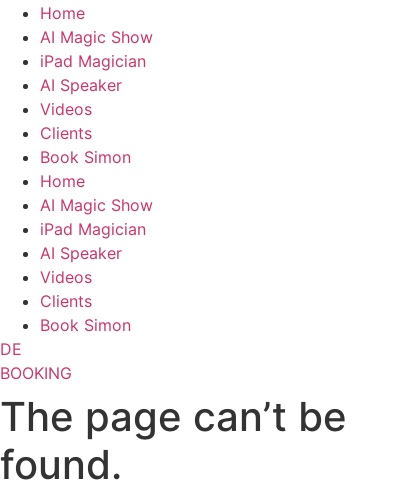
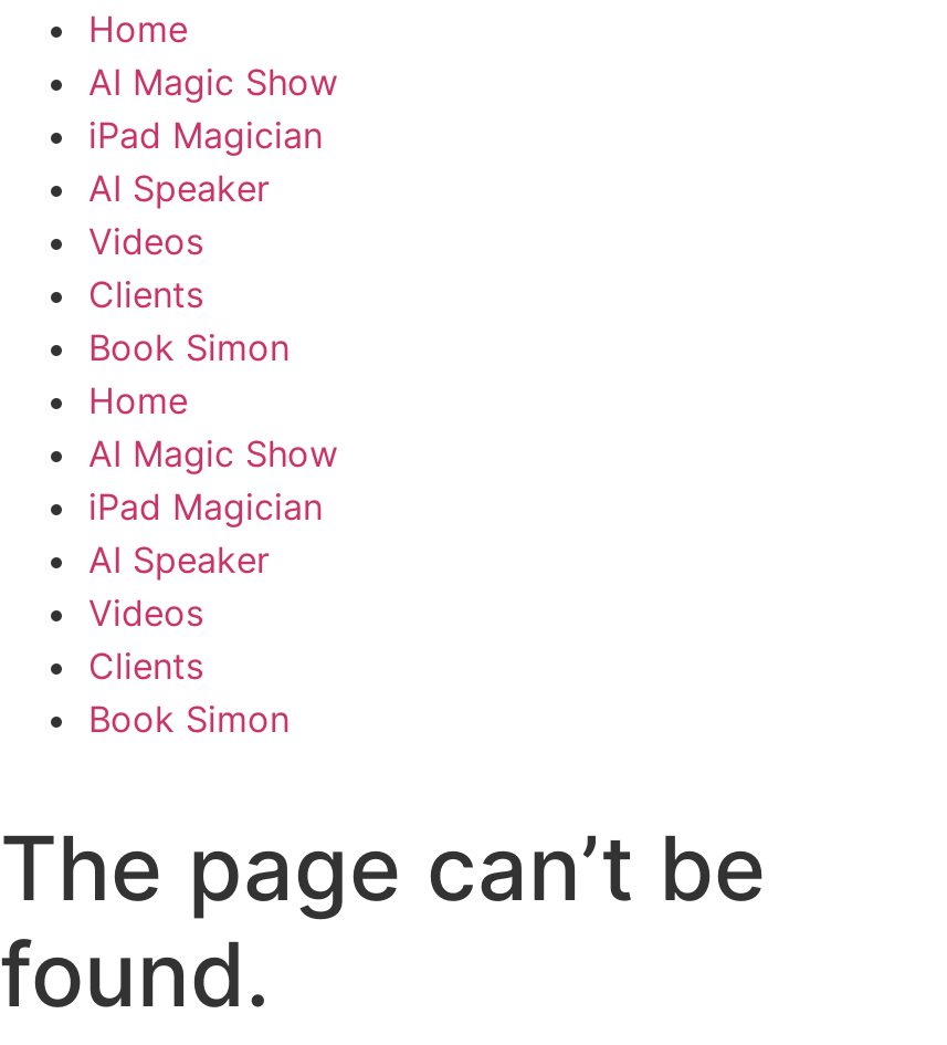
- DE
- BOOKING
